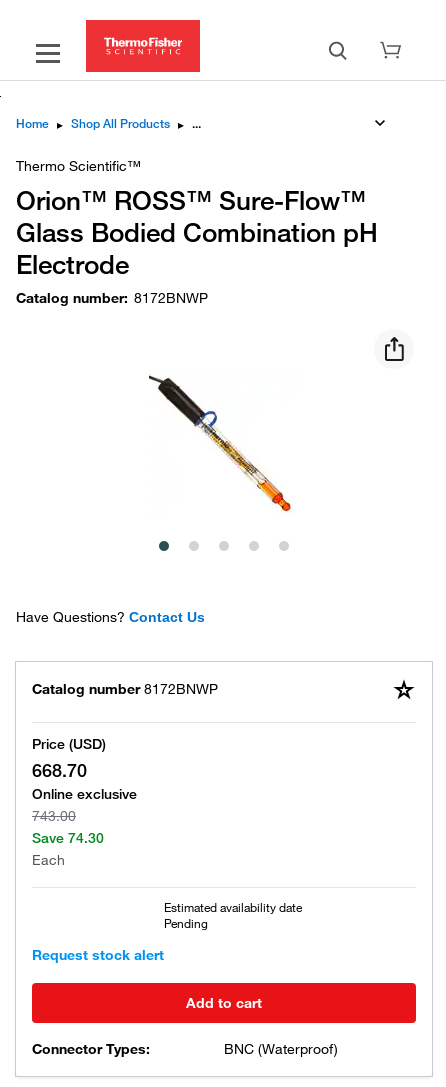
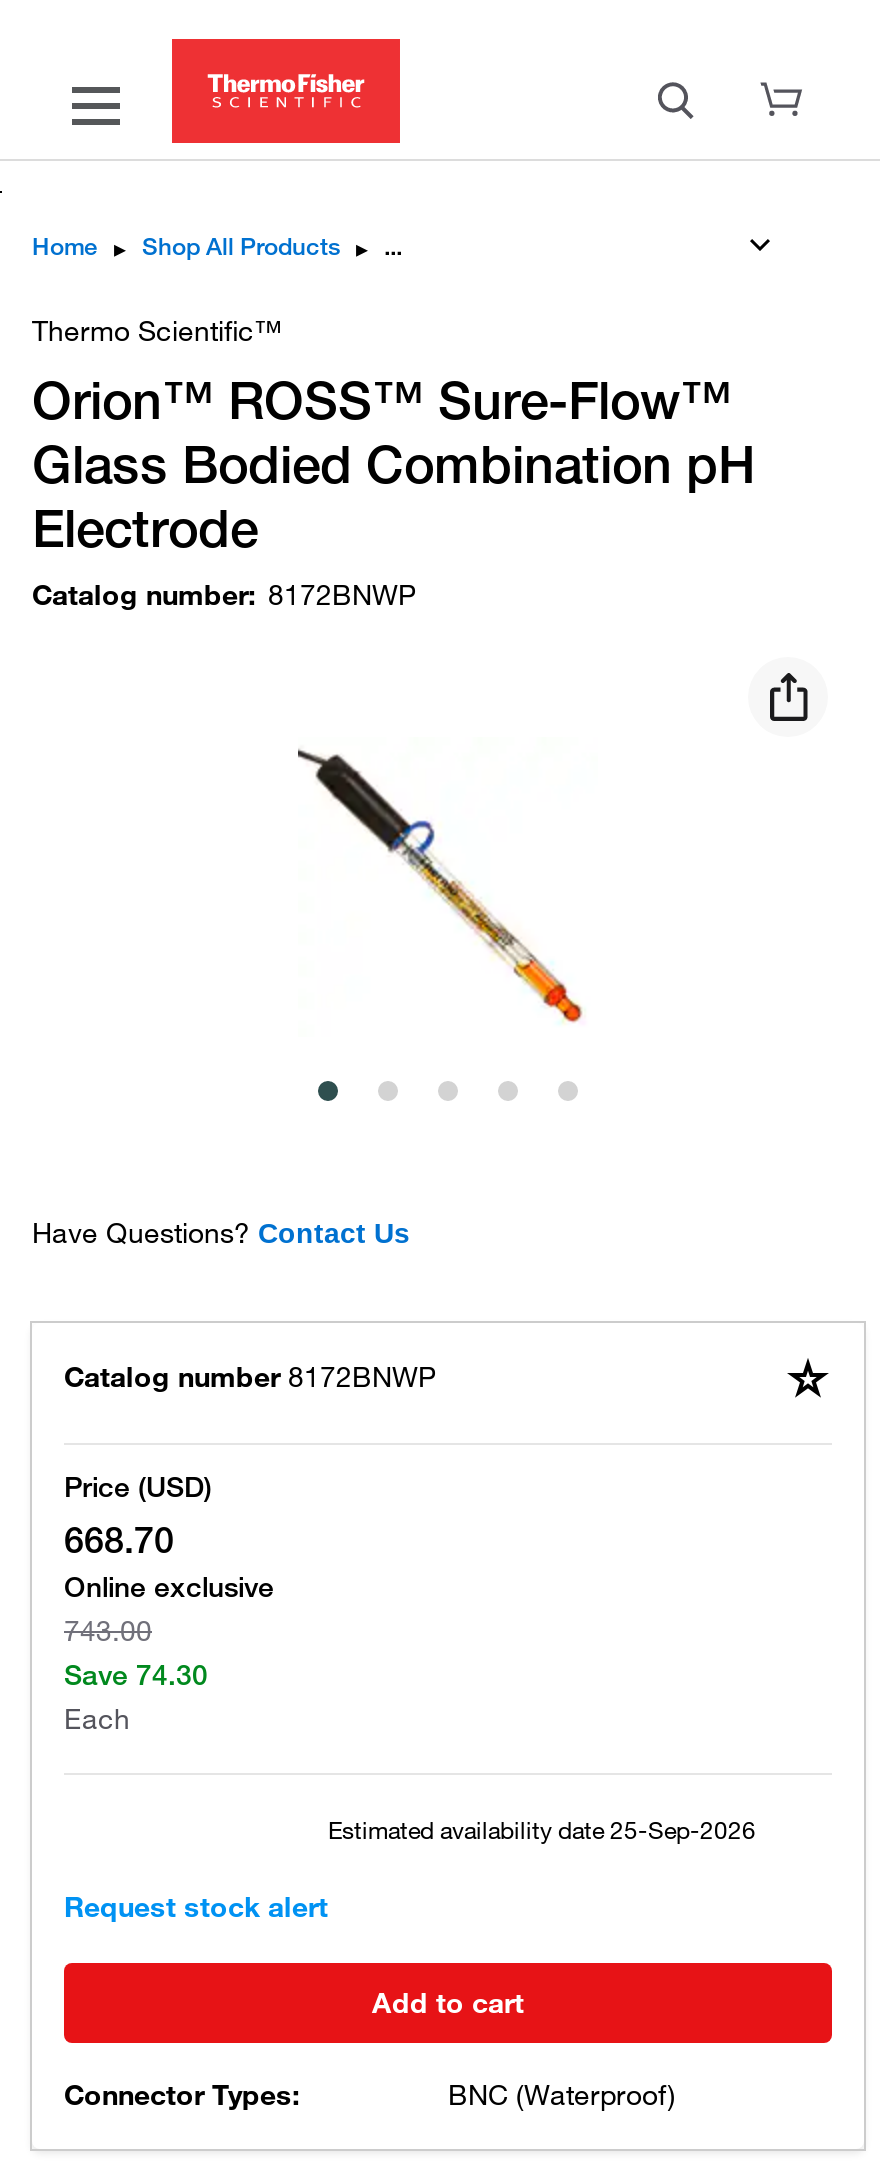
- Estimated availability date
- Pending
+ Estimated availability date 25-Sep-2026
